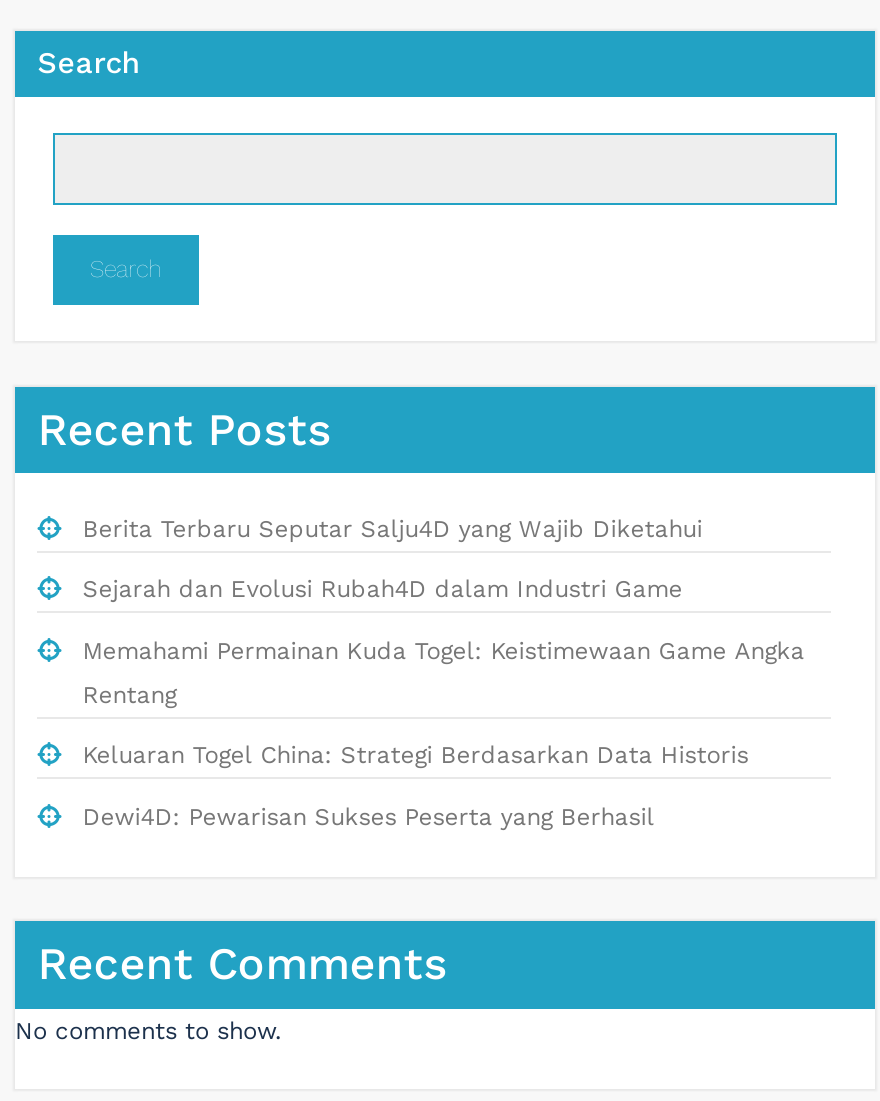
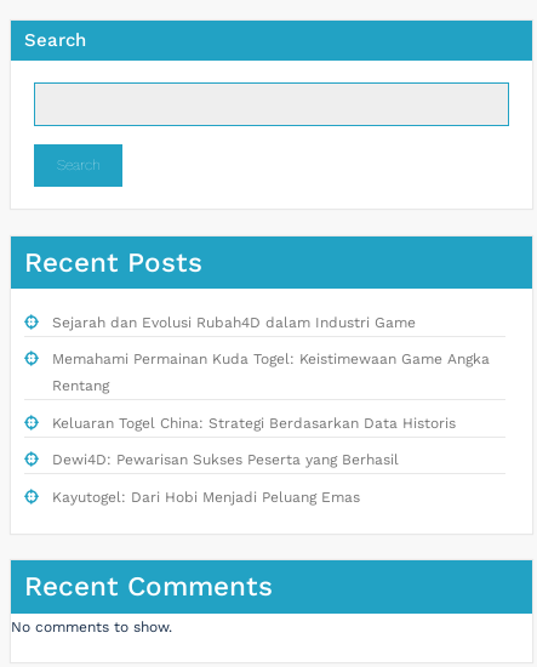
- Berita Terbaru Seputar Salju4D yang Wajib Diketahui

moved up: Sejarah dan Evolusi Rubah4D dalam Industri Game | Memahami Permainan Kuda Togel: Keistimewaan Game Angka | Rentang | Keluaran Togel China: Strategi Berdasarkan Data Historis | Dewi4D: Pewarisan Sukses Peserta yang Berhasil

+ Kayutogel: Dari Hobi Menjadi Peluang Emas
